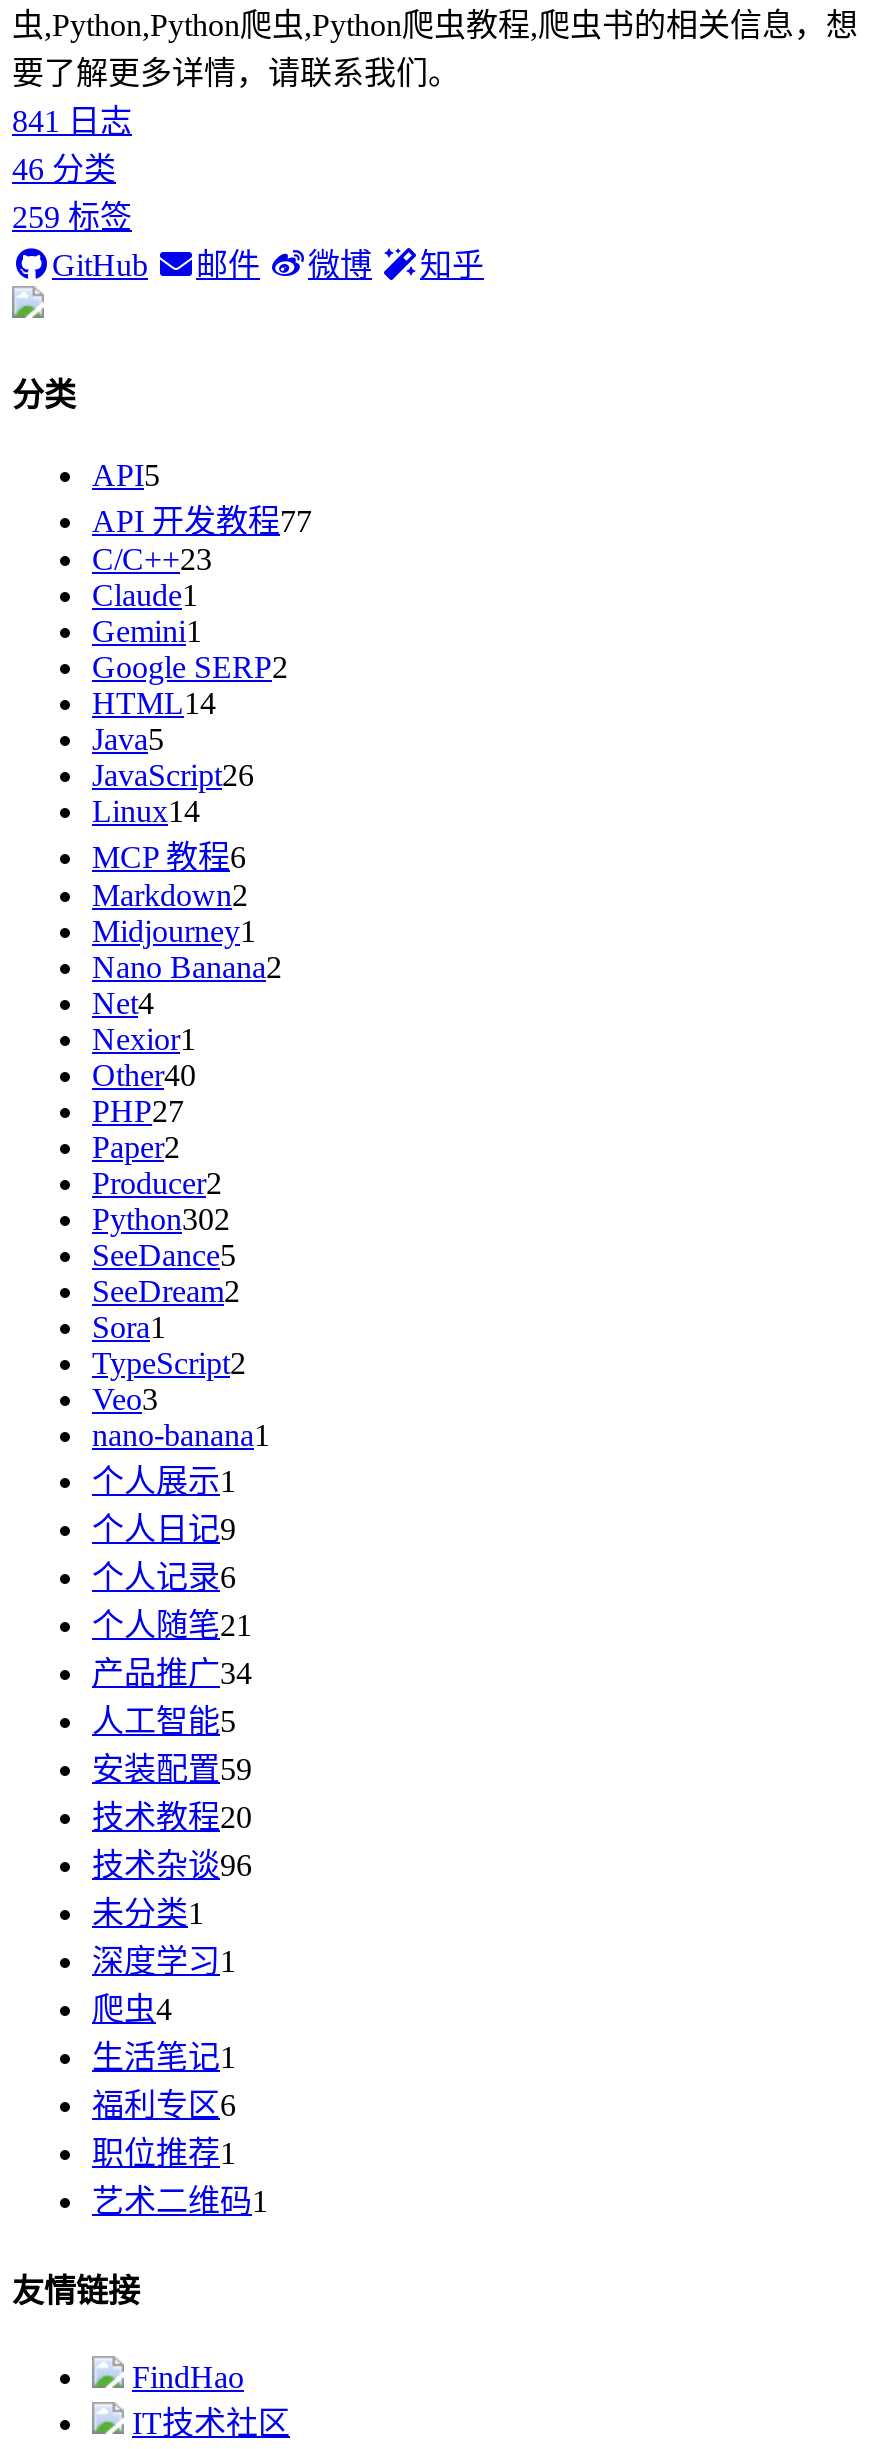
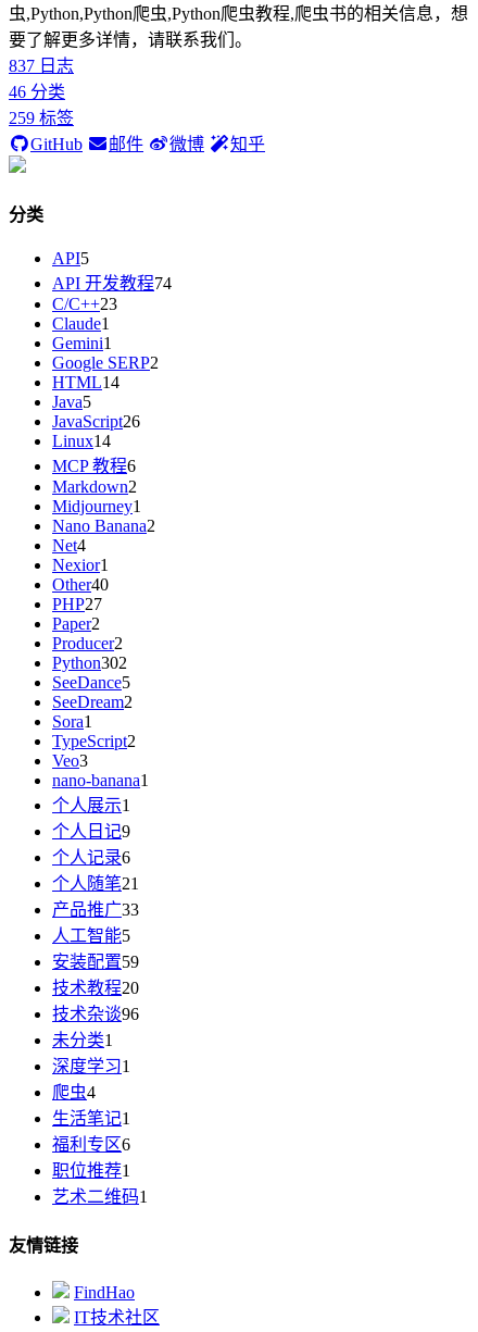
- 841 日志
+ 837 日志

- API 开发教程77
+ API 开发教程74

- 产品推广34
+ 产品推广33
